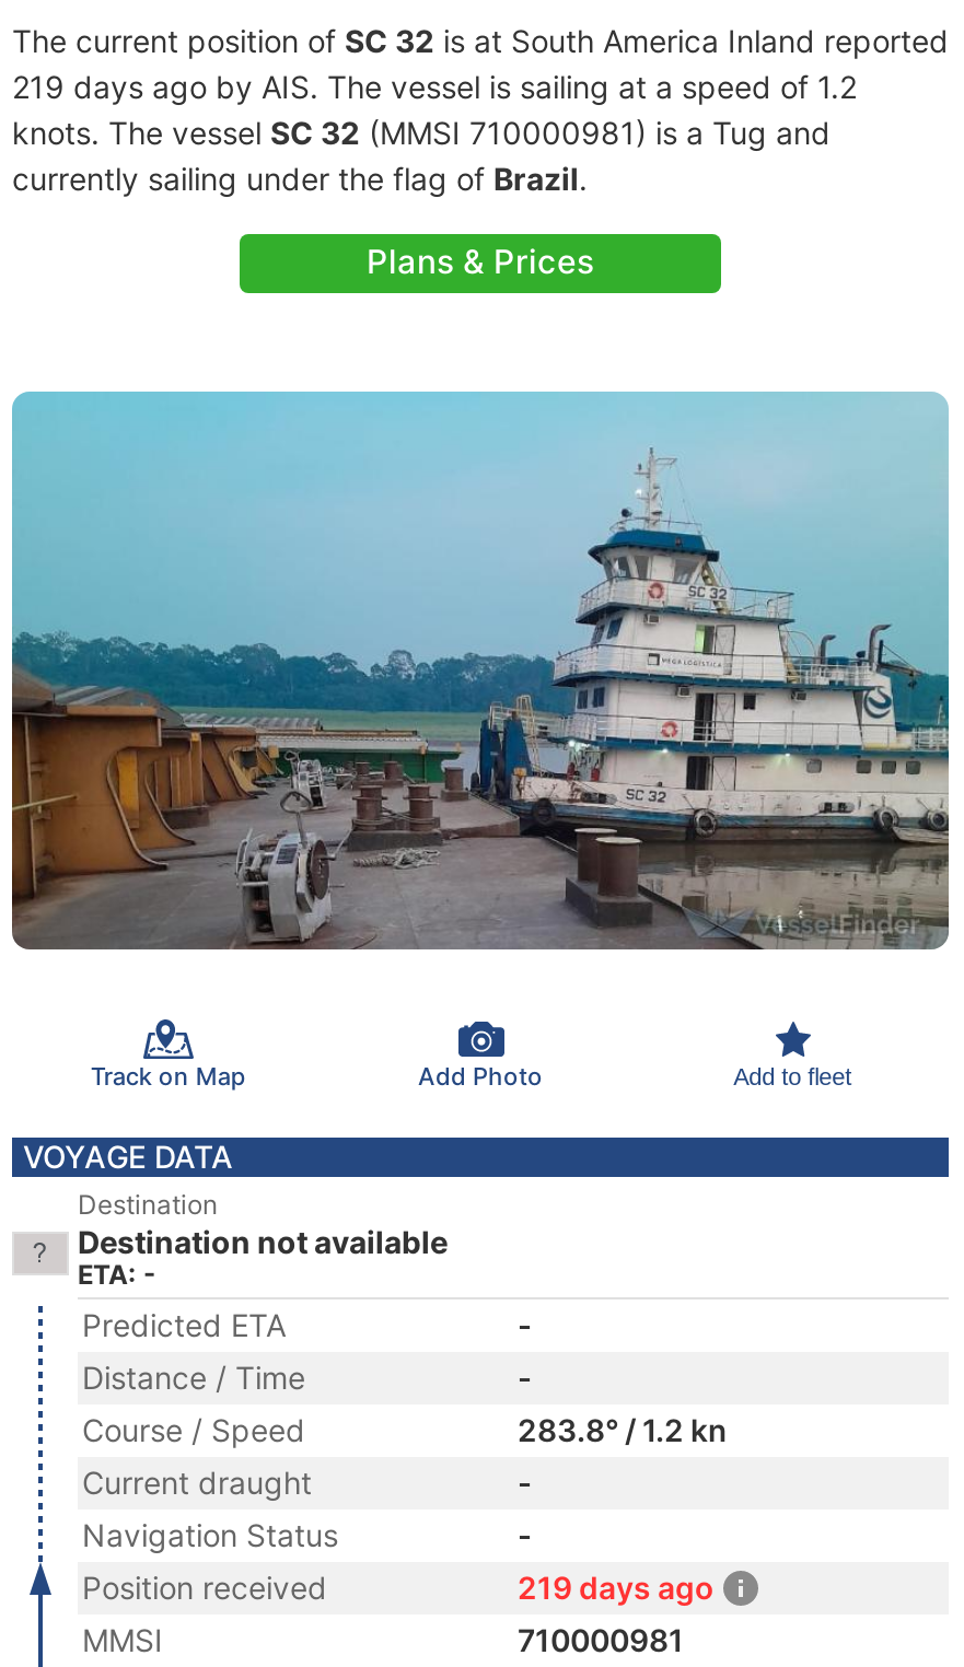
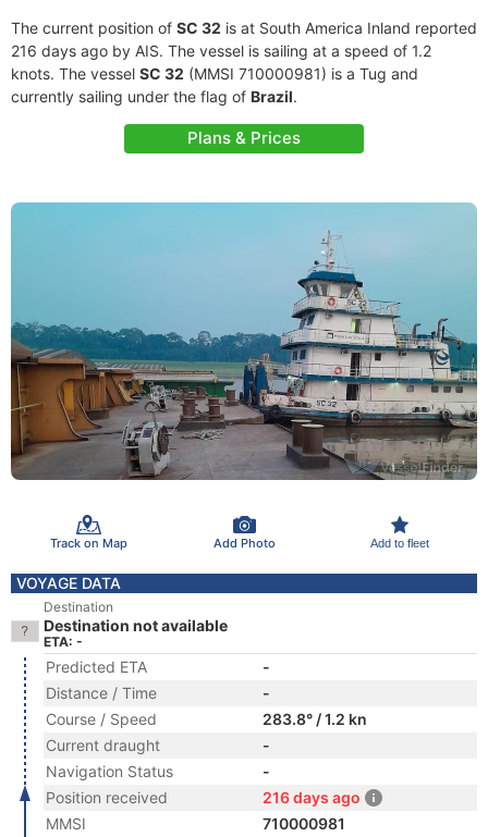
- 219 days ago by AIS. The vessel is sailing at a speed of 1.2
+ 216 days ago by AIS. The vessel is sailing at a speed of 1.2

- 219 days ago
+ 216 days ago
